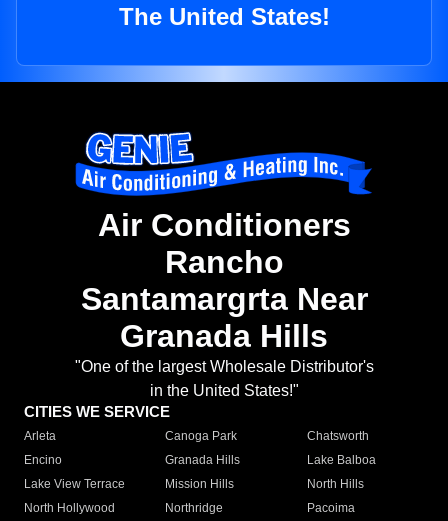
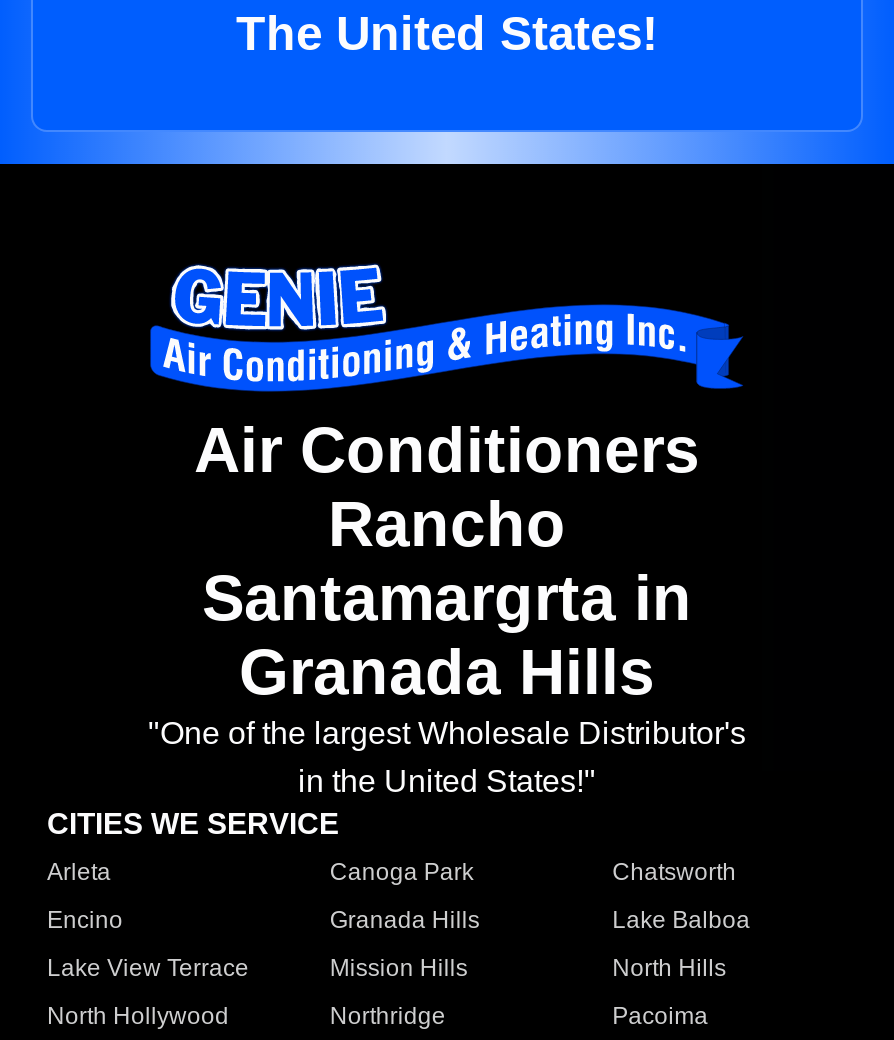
- Santamargrta Near
+ Santamargrta in
